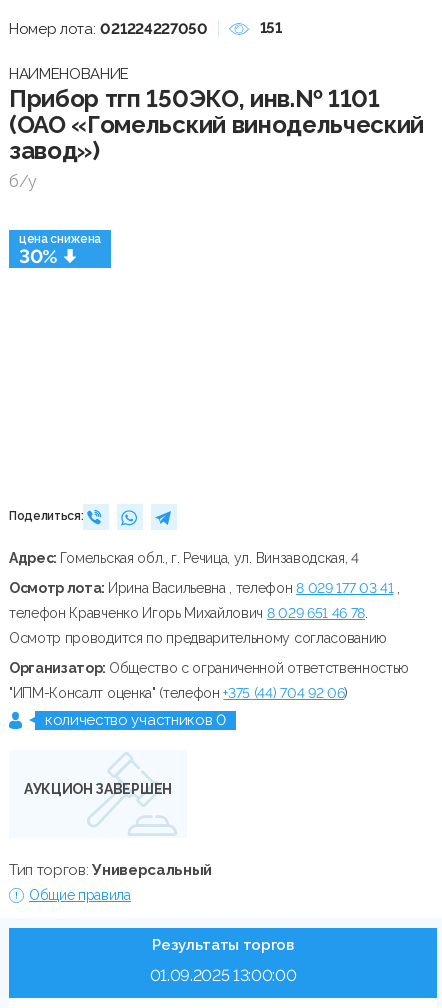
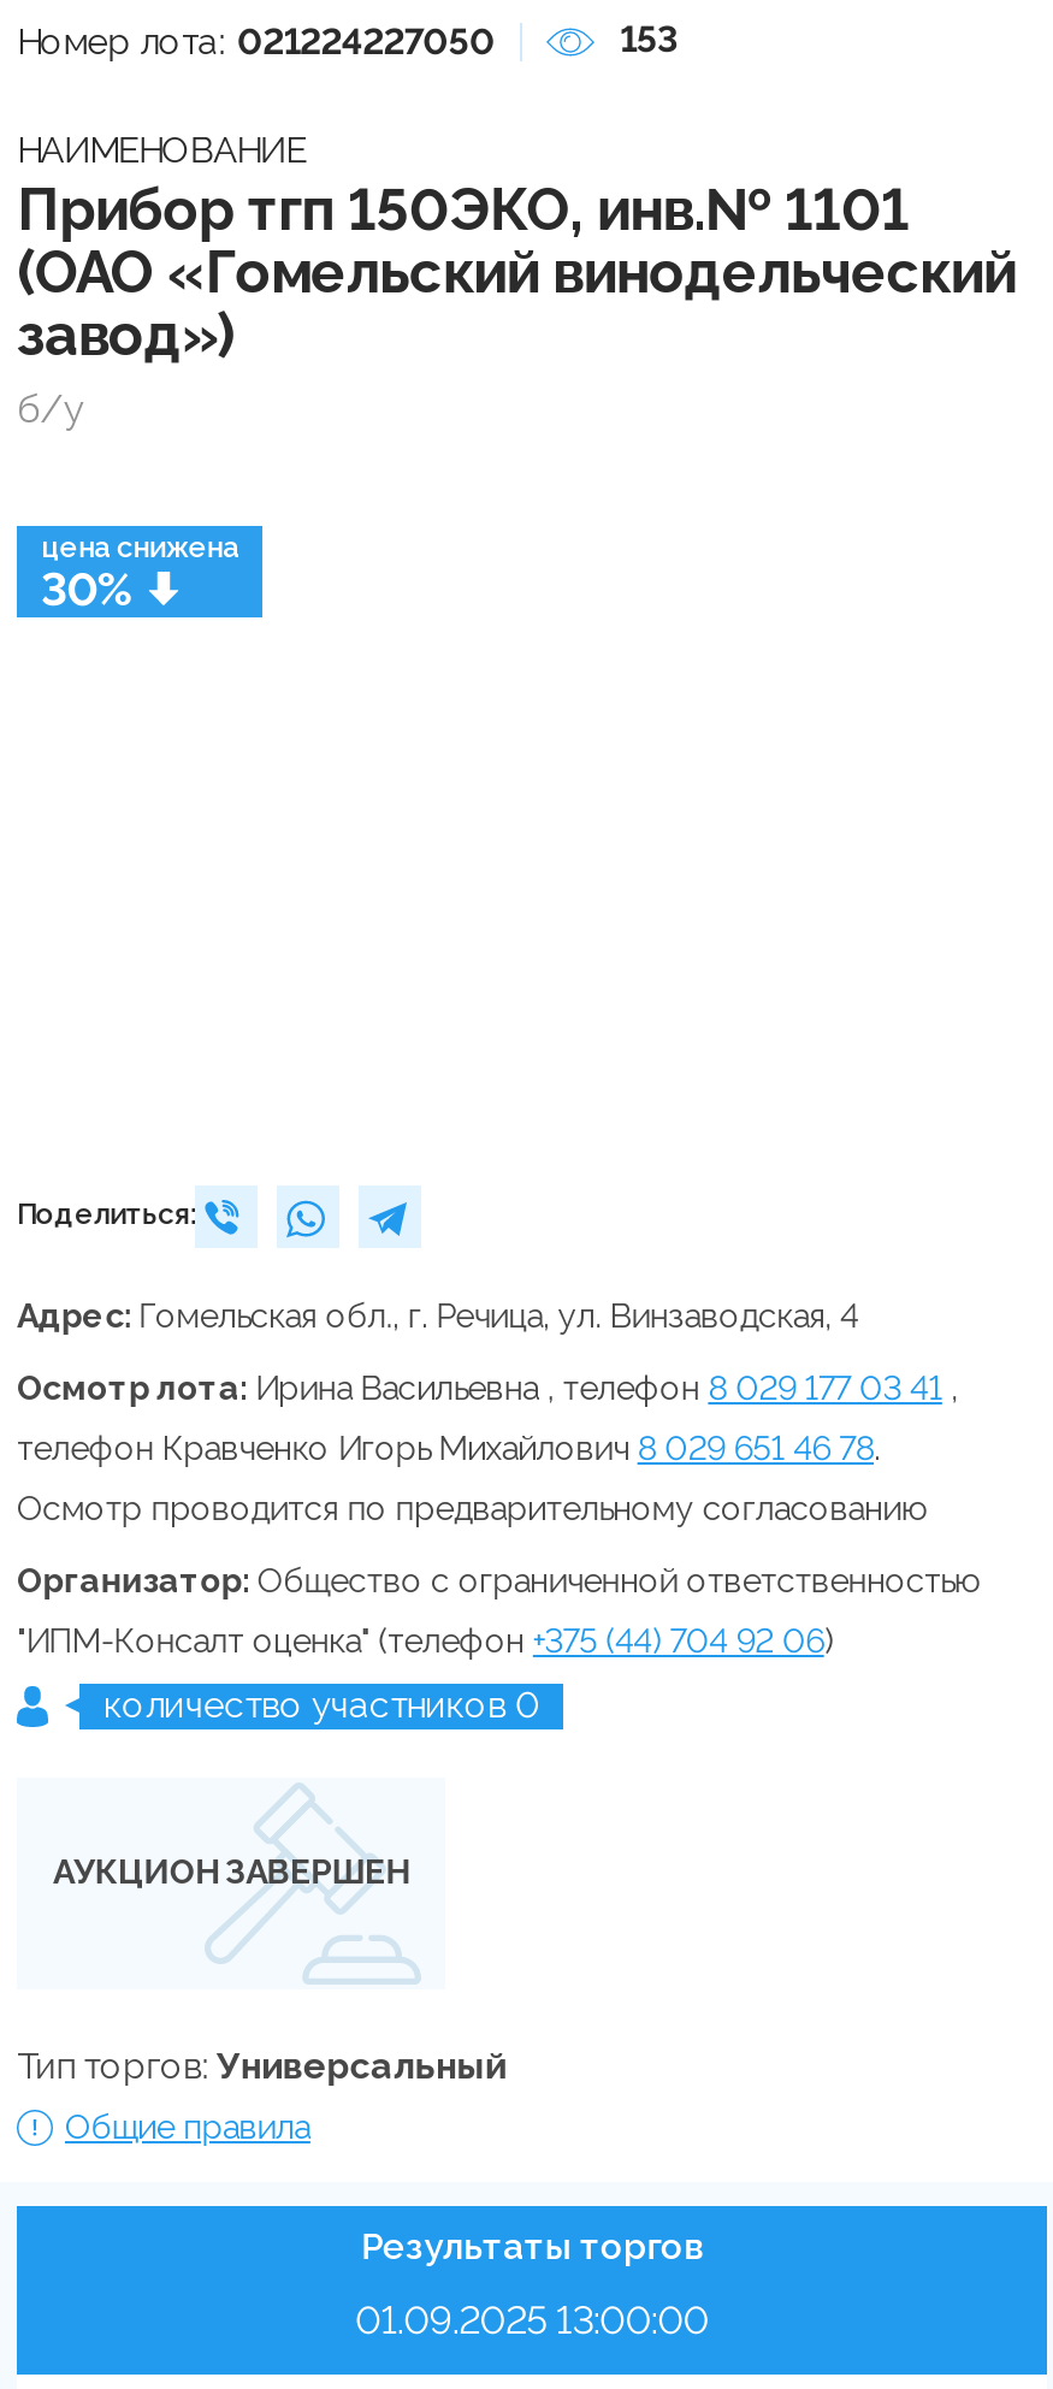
- 151
+ 153
